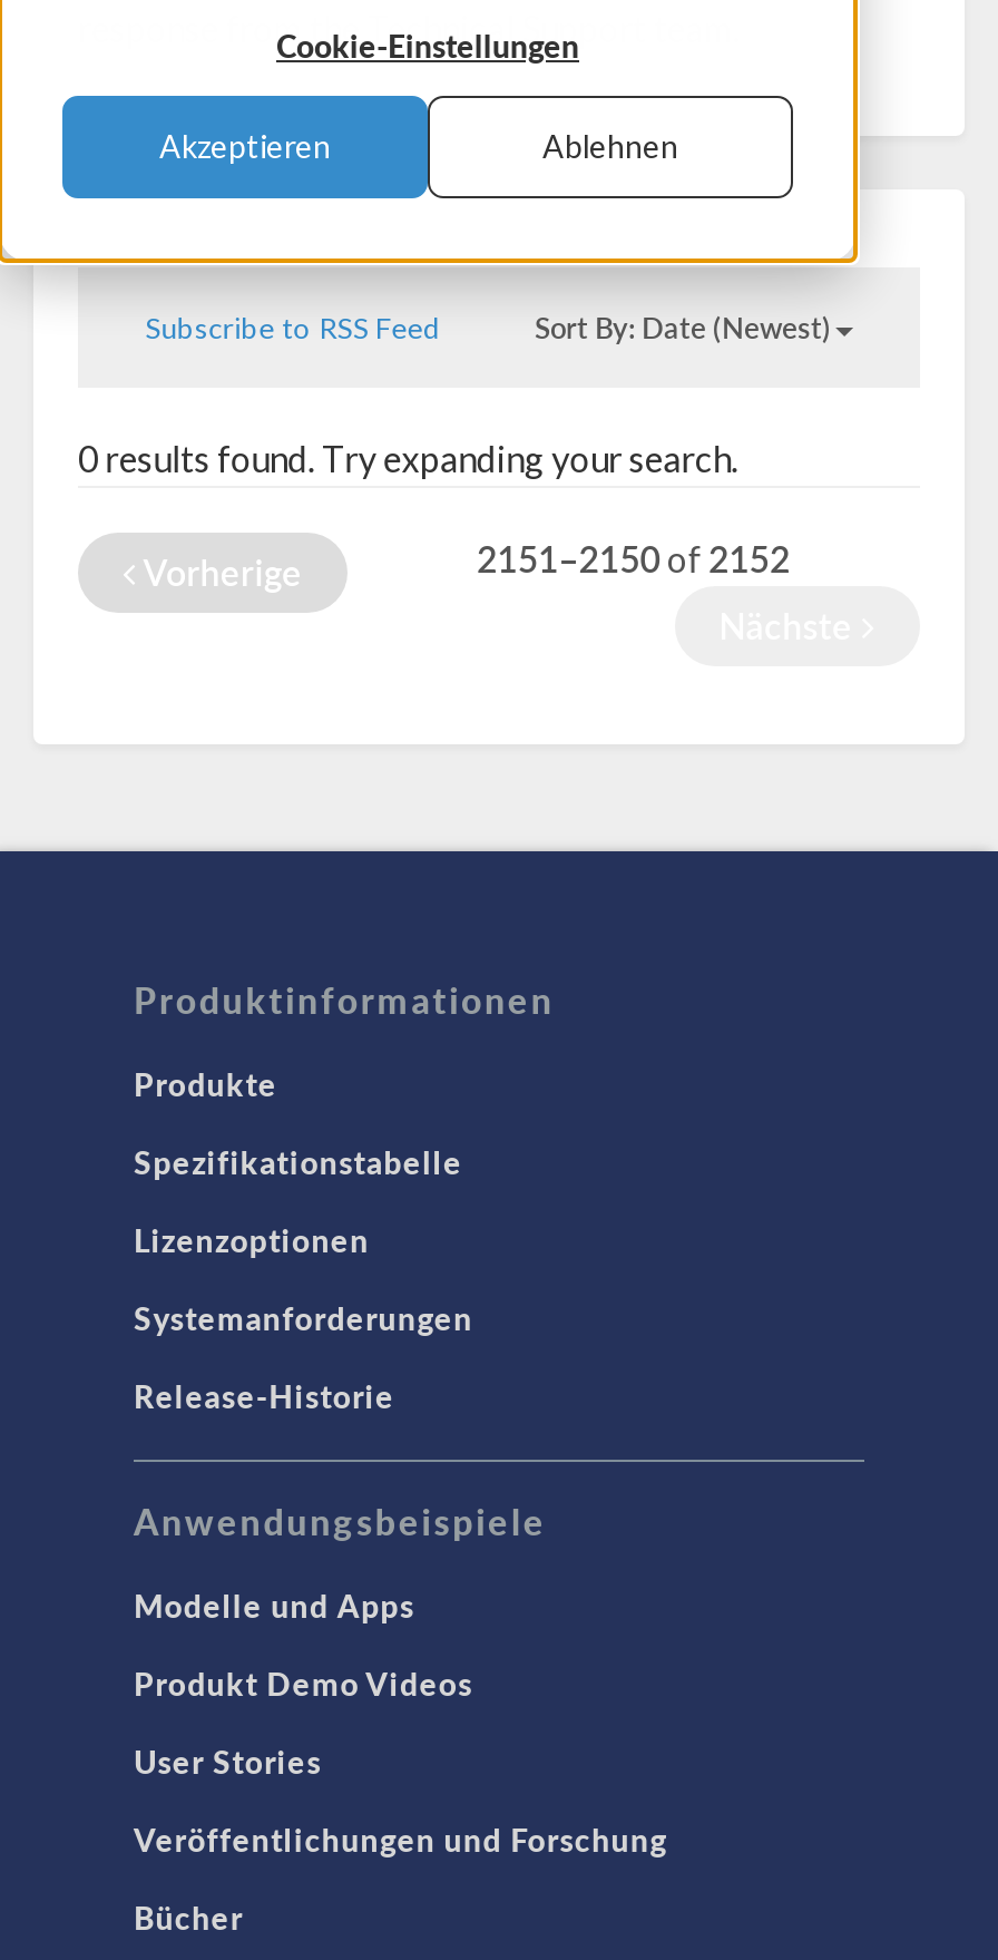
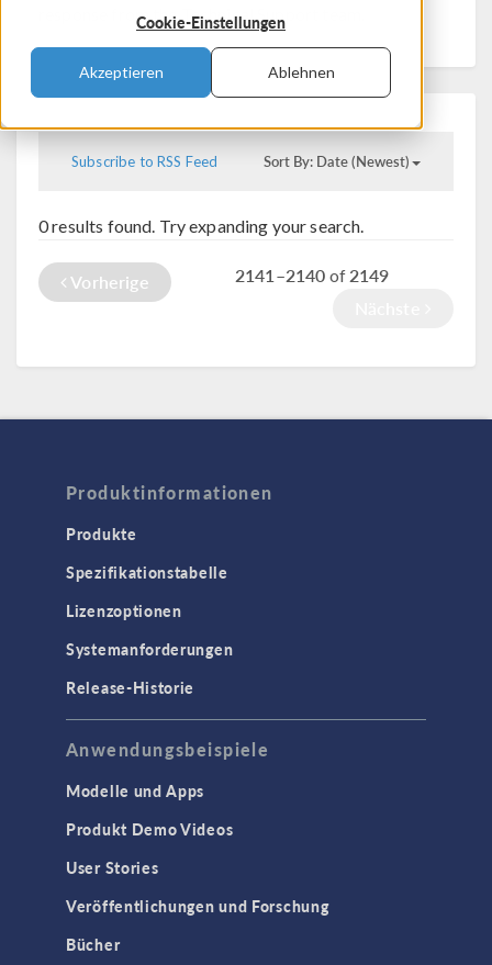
- 2151–2150 of 2152
+ 2141–2140 of 2149
